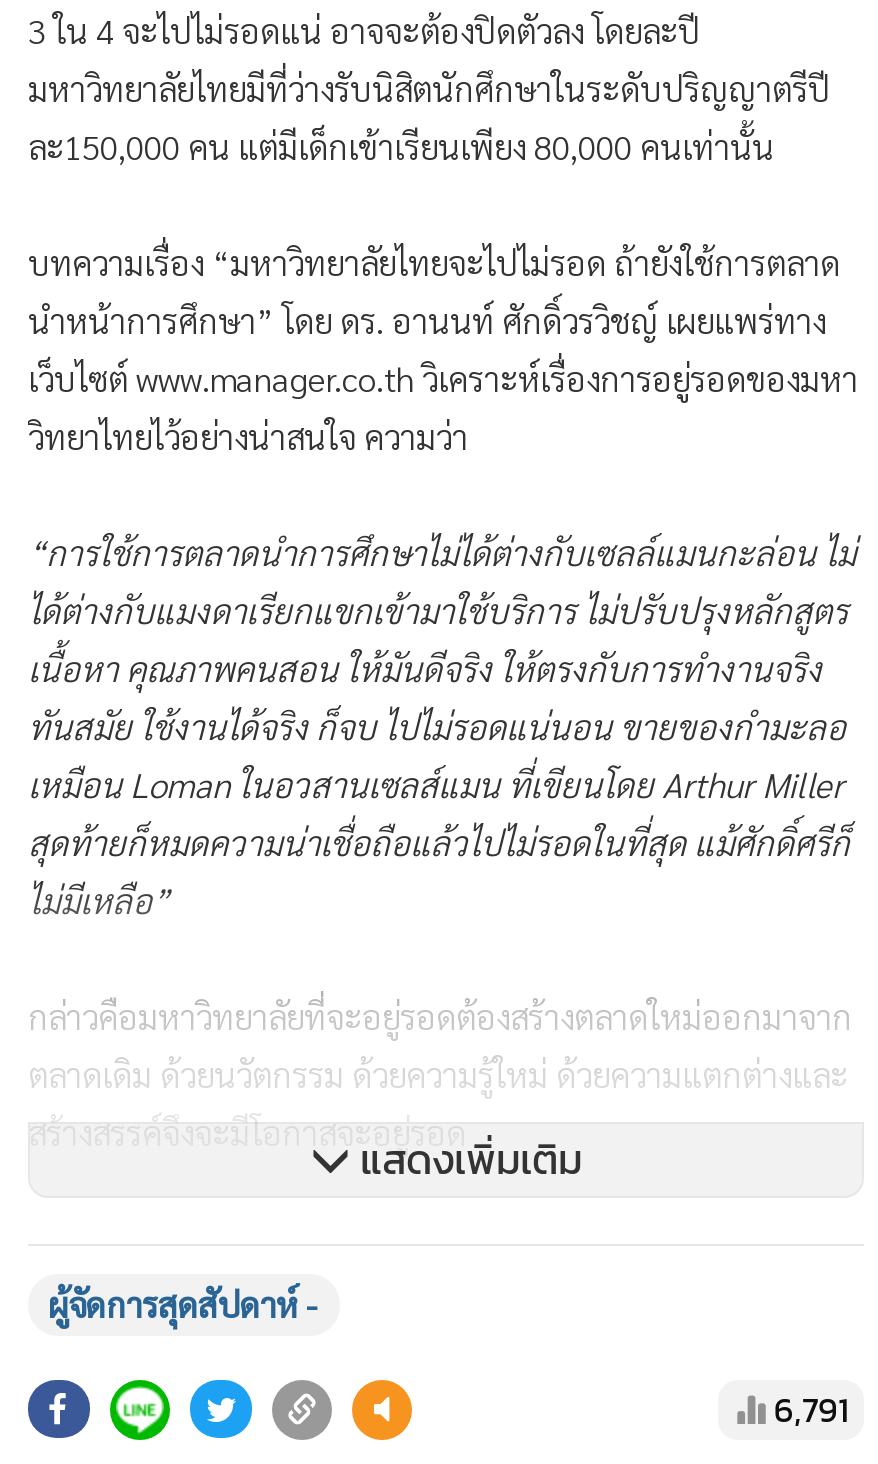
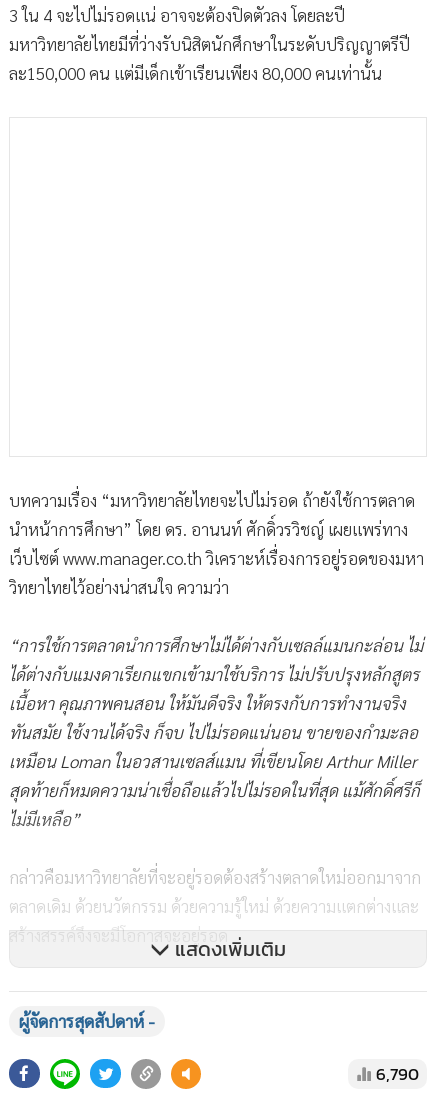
- 6,791
+ 6,790
